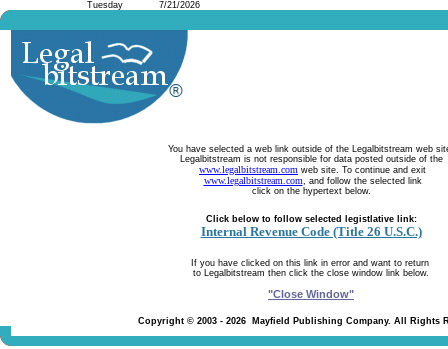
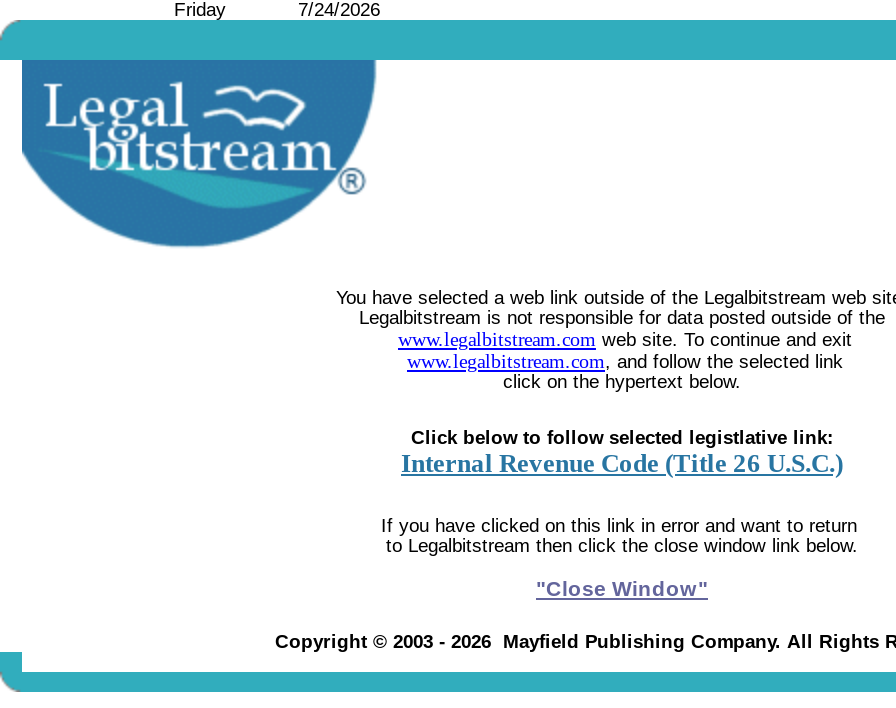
- Tuesday 7/21/2026
+ Friday 7/24/2026
